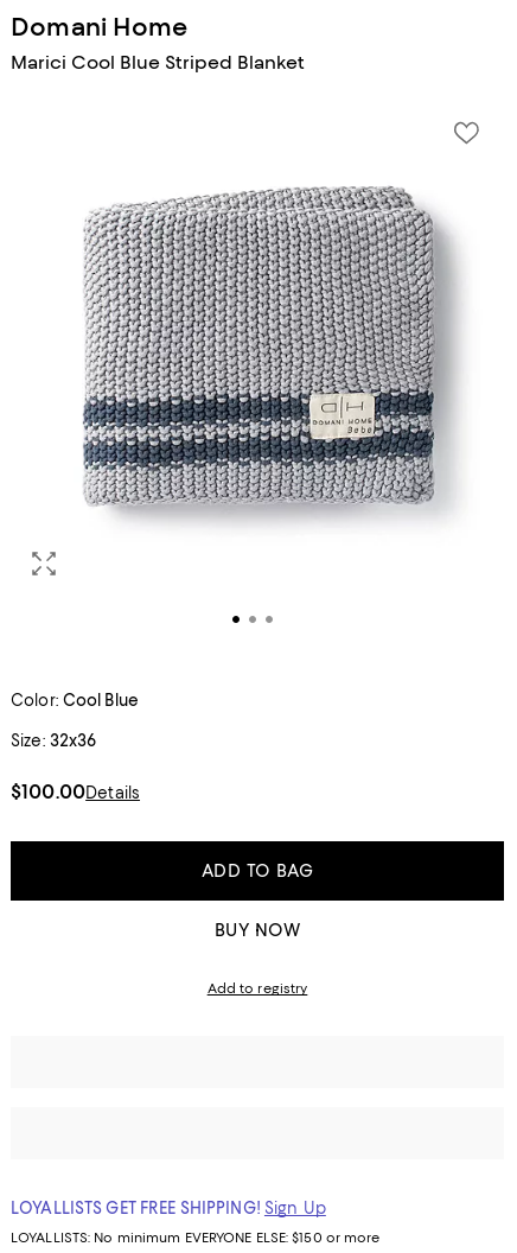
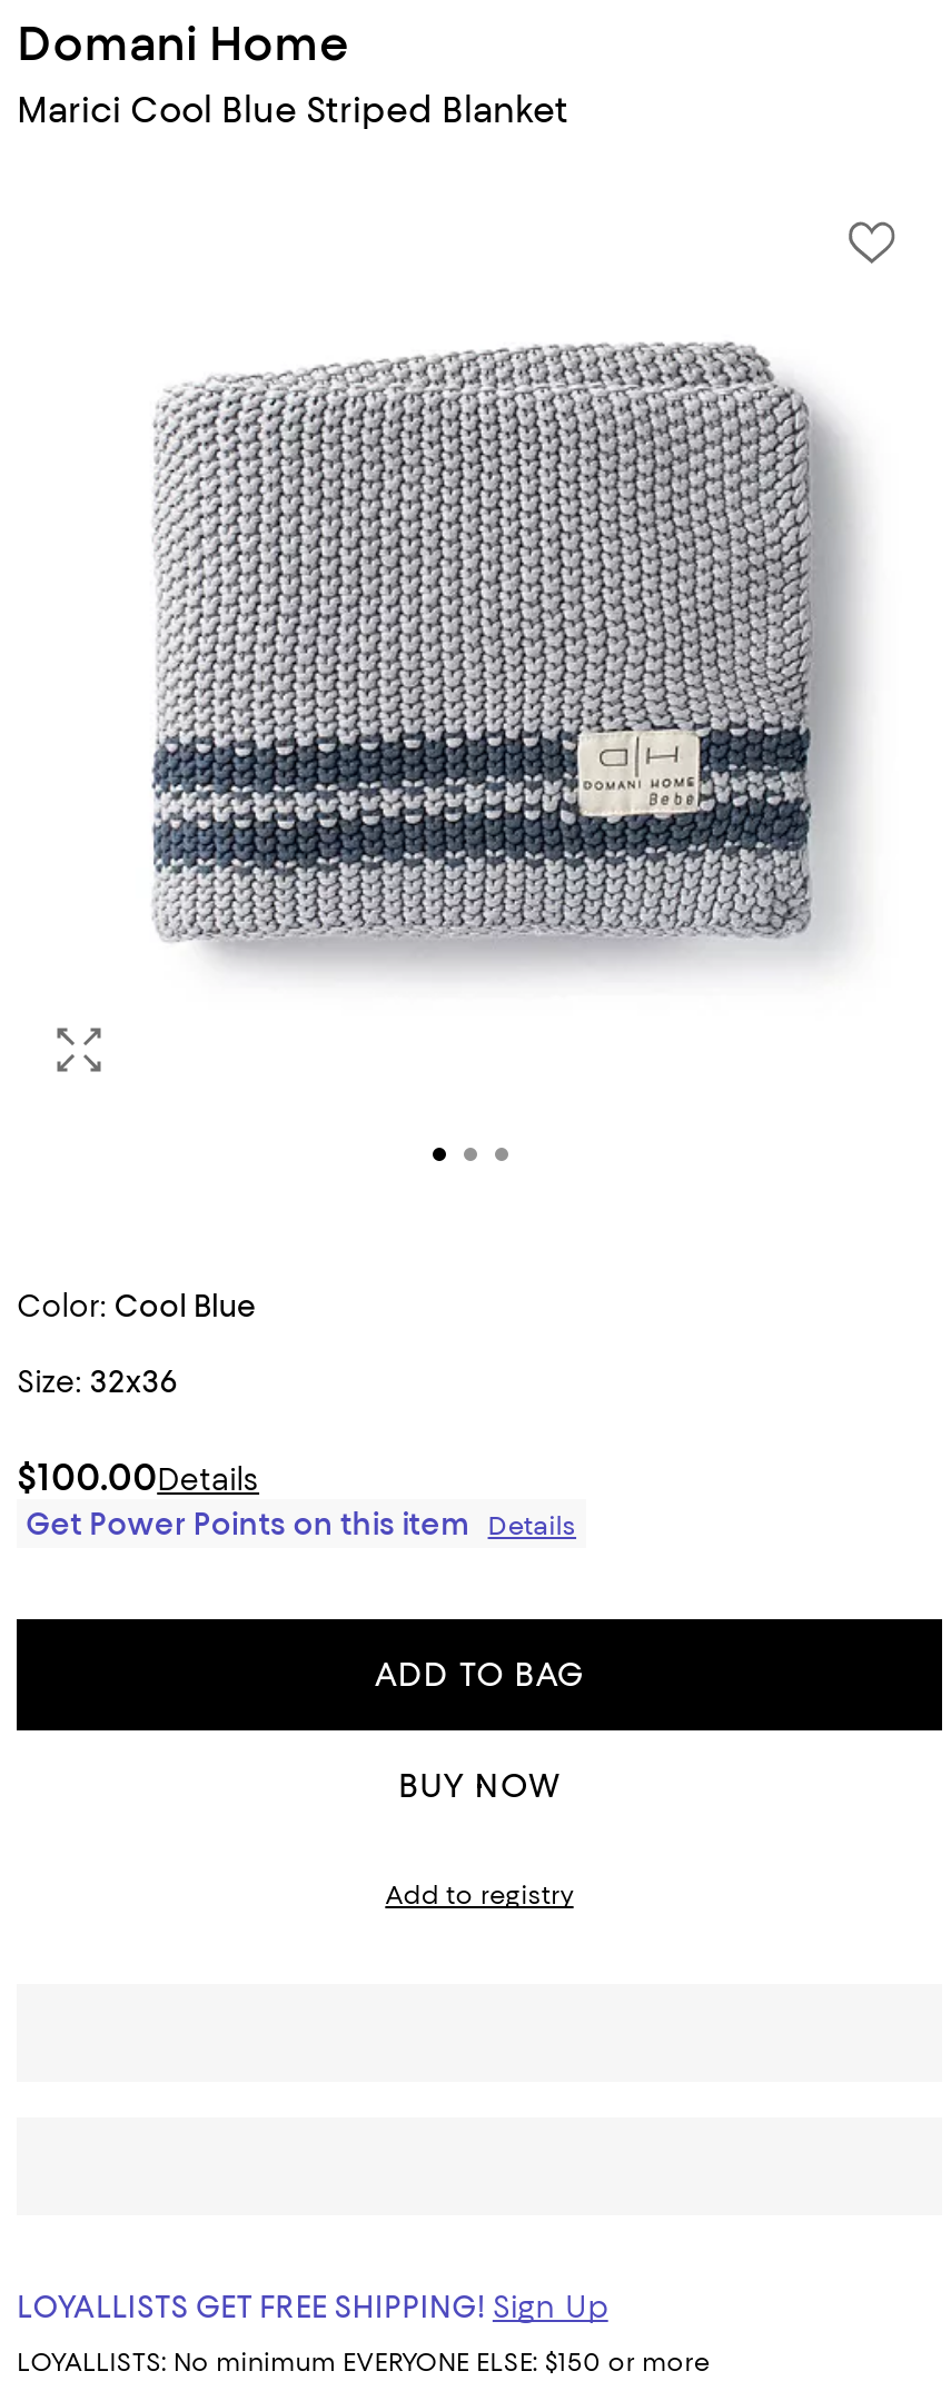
+ Get Power Points on this item Details
